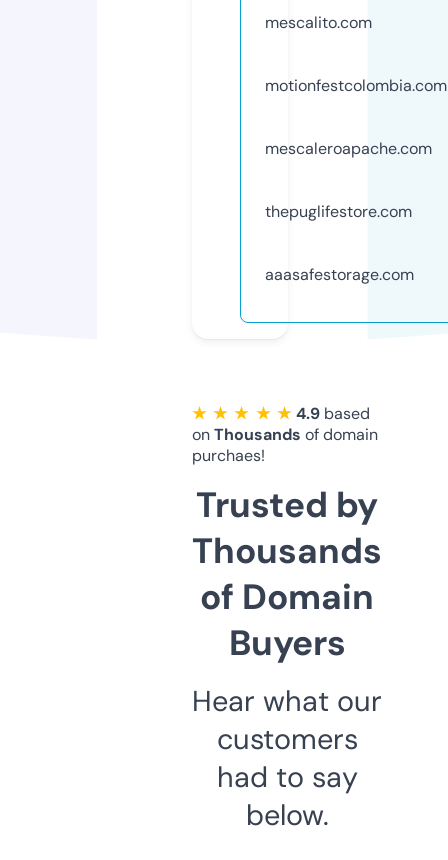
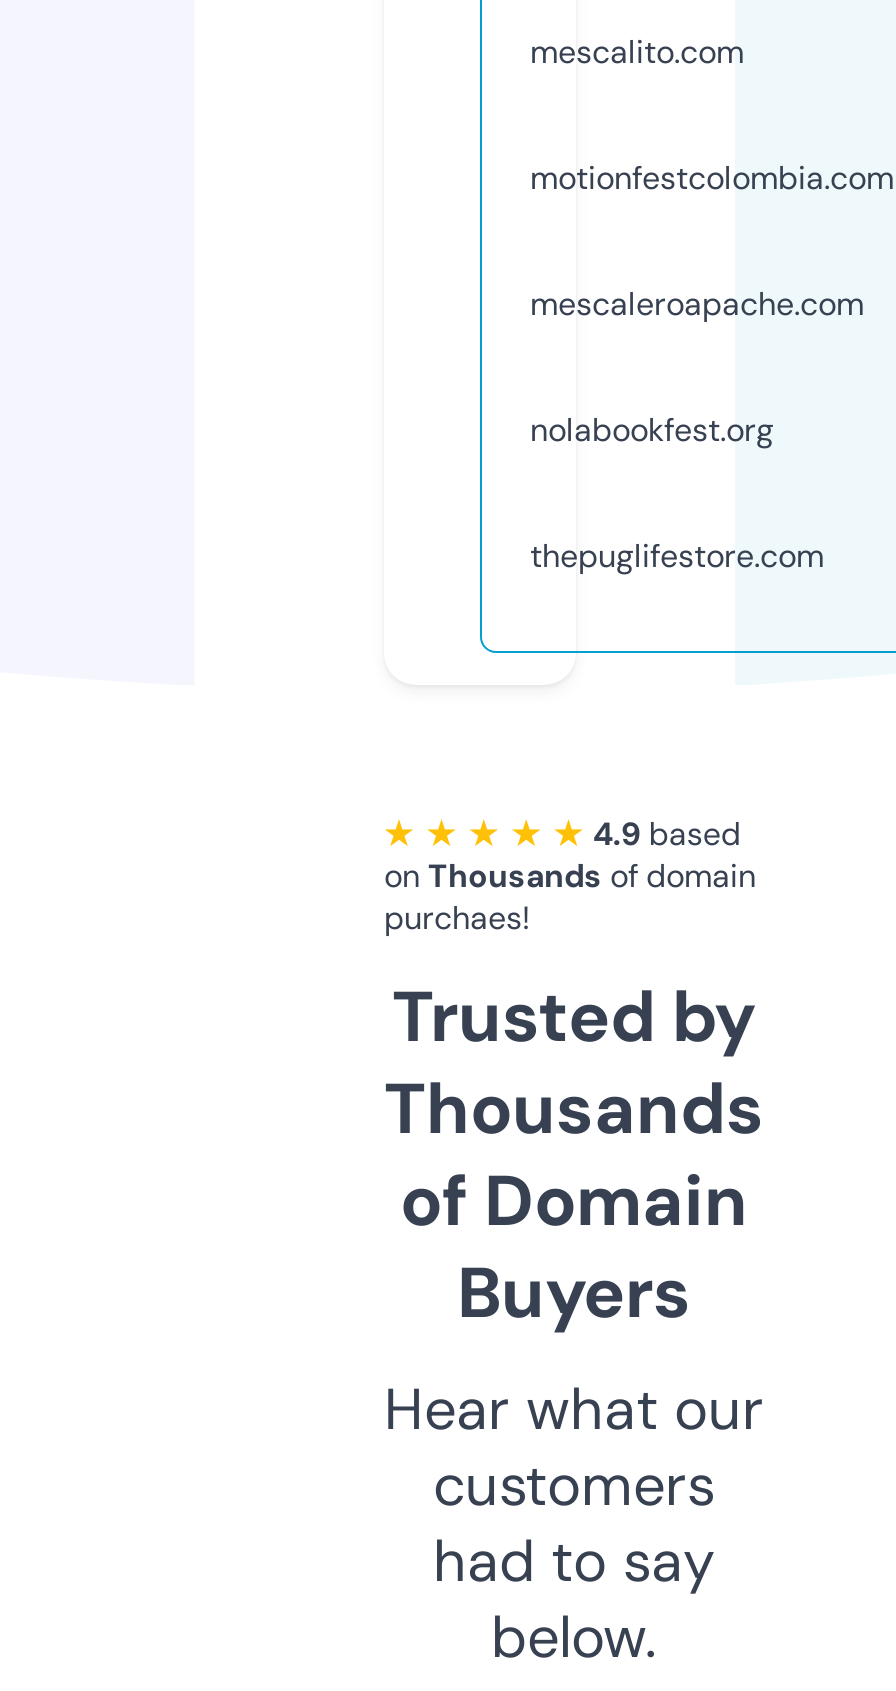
+ nolabookfest.org

moved down: thepuglifestore.com

- aaasafestorage.com
